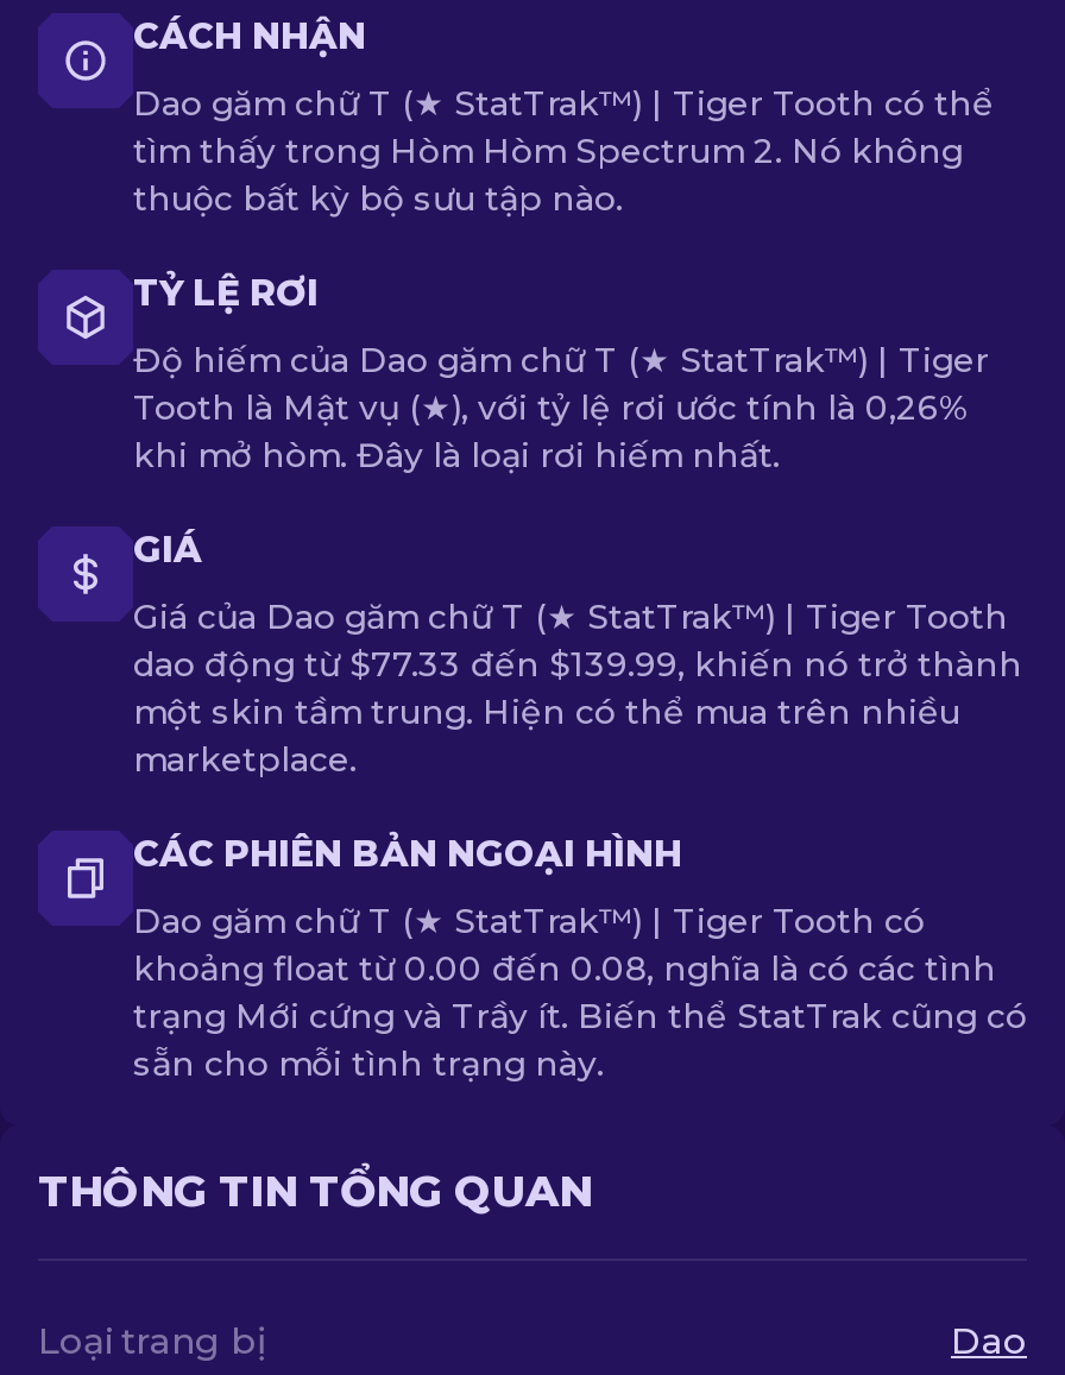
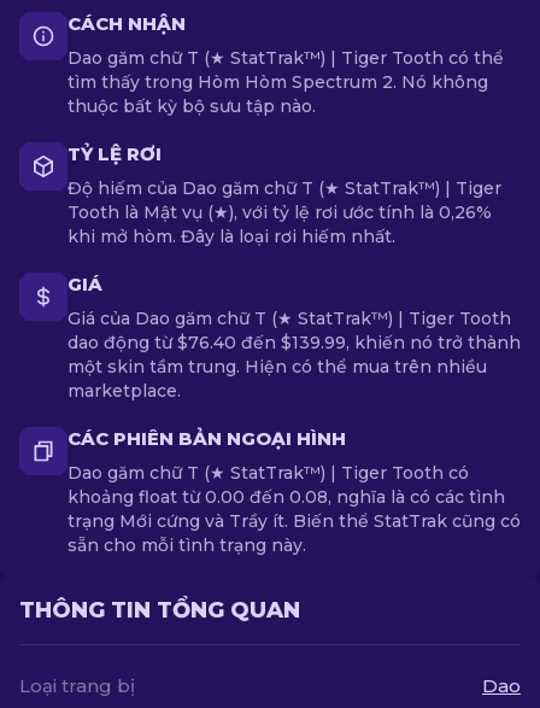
- dao động từ $77.33 đến $139.99, khiến nó trở thành
+ dao động từ $76.40 đến $139.99, khiến nó trở thành
